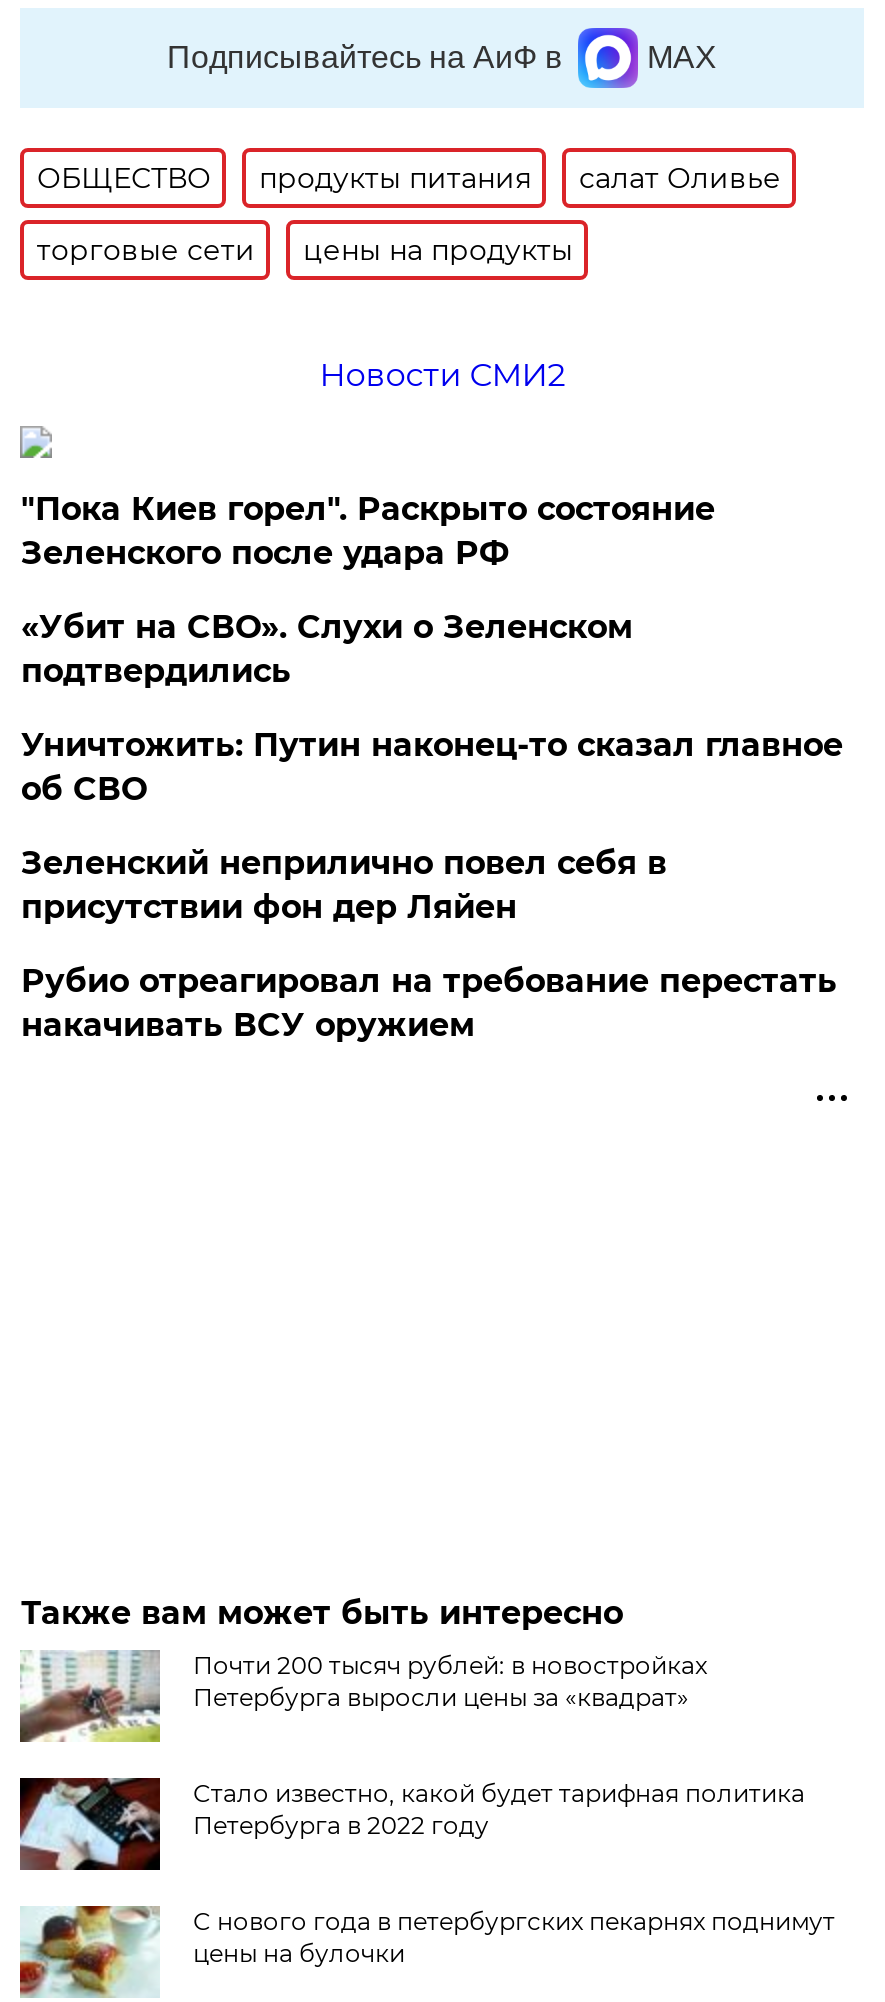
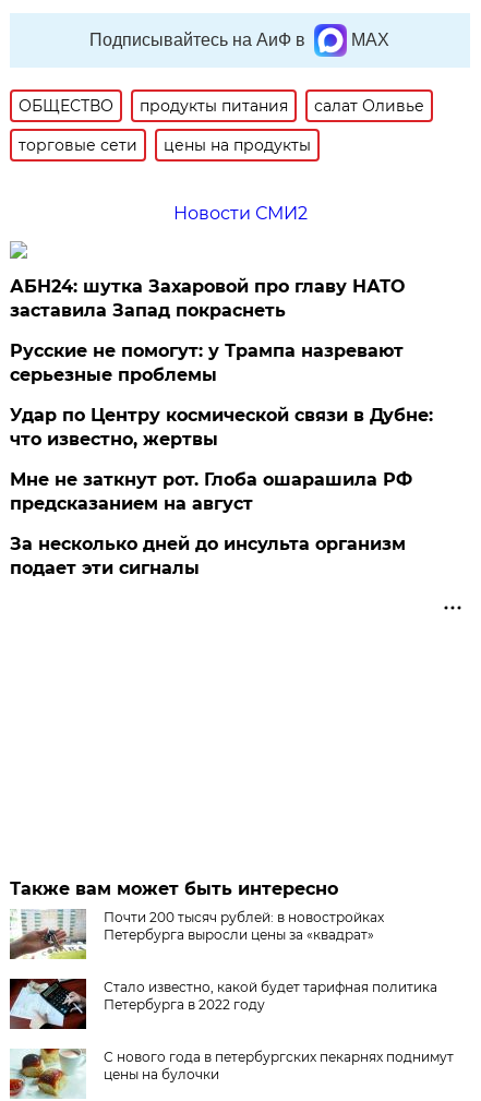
- "Пока Киев горел". Раскрыто состояние
- Зеленского после удара РФ
+ АБН24: шутка Захаровой про главу НАТО
+ заставила Запад покраснеть

- «Убит на СВО». Слухи о Зеленском
- подтвердились
+ Русские не помогут: у Трампа назревают
+ серьезные проблемы

- Уничтожить: Путин наконец-то сказал главное
- об СВО
+ Удар по Центру космической связи в Дубне:
+ что известно, жертвы

- Зеленский неприлично повел cебя в
- присутствии фон дер Ляйен
+ Мне не заткнут рот. Глоба ошарашила РФ
+ предсказанием на август

- Рубио отреагировал на требование перестать
- накачивать ВСУ оружием
+ За несколько дней до инсульта организм
+ подает эти сигналы
